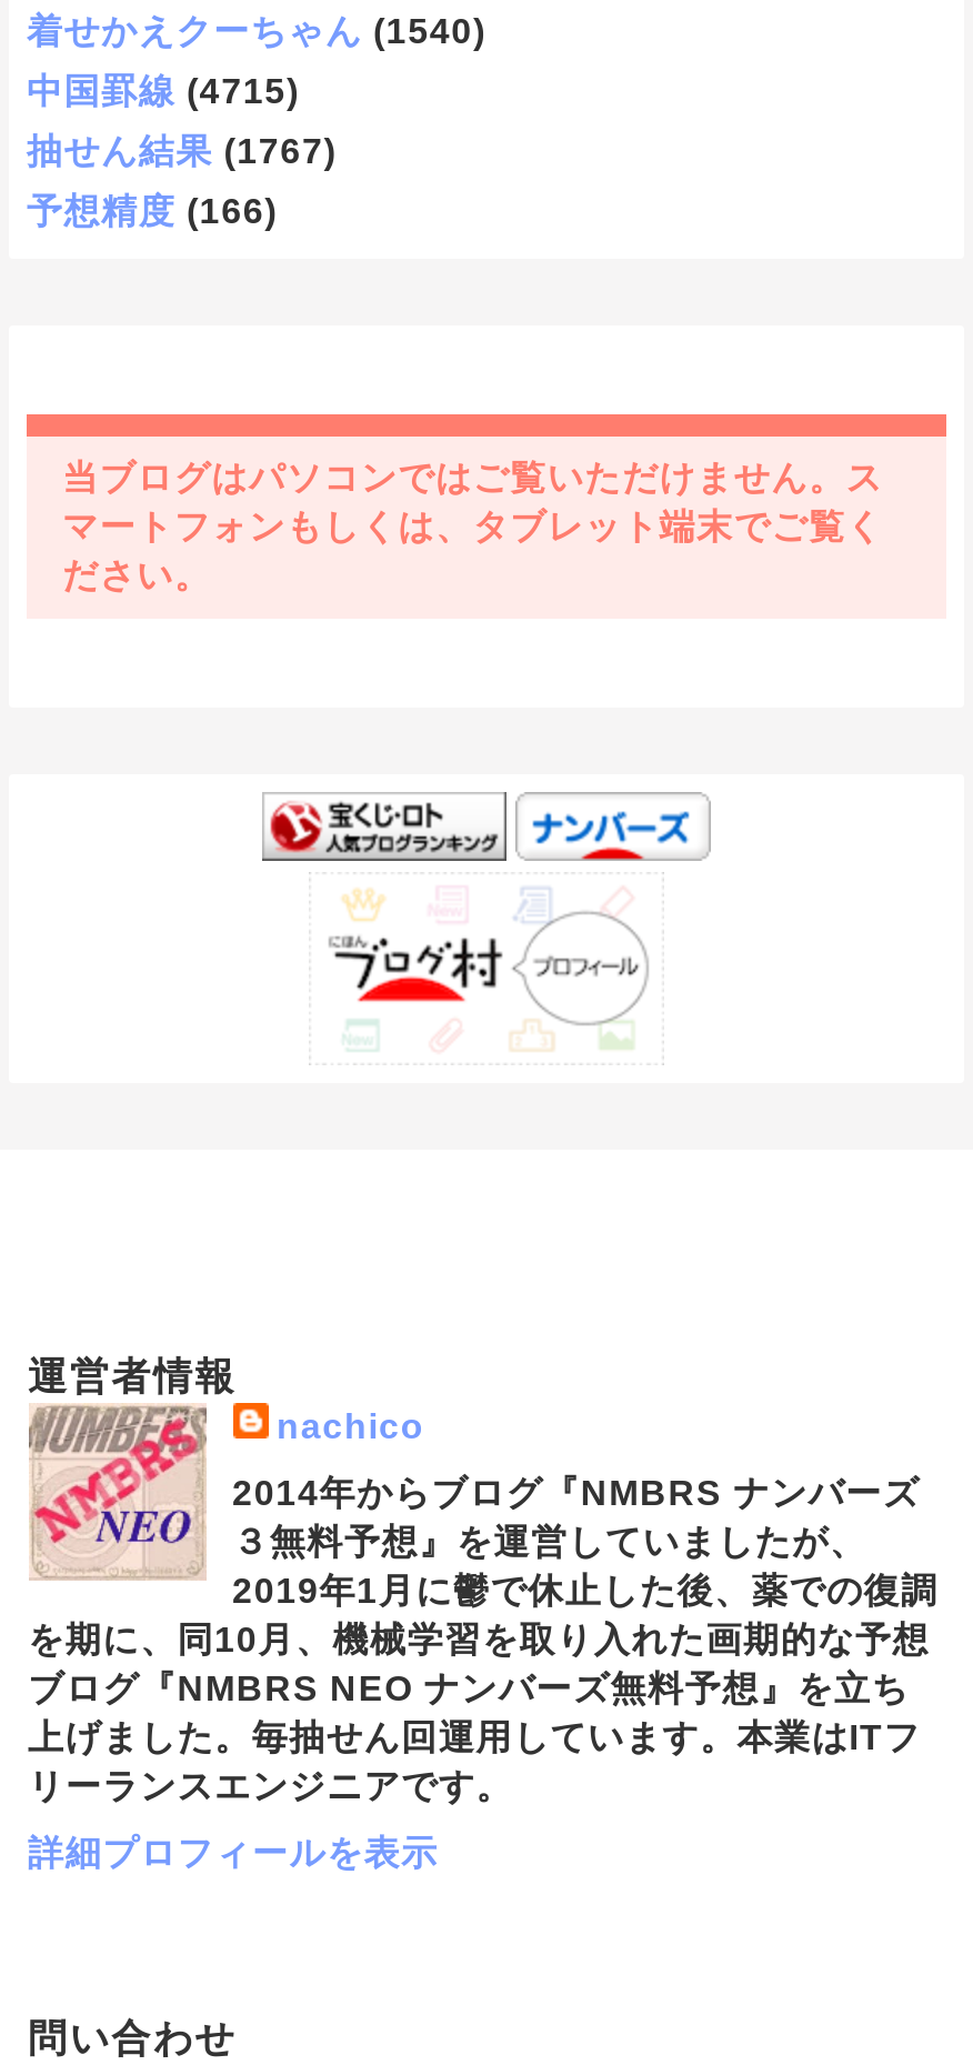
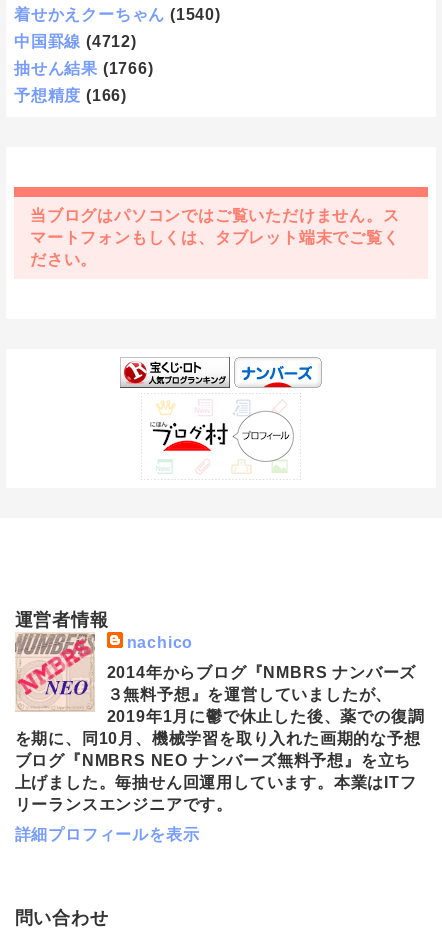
- 中国罫線 (4715)
+ 中国罫線 (4712)

- 抽せん結果 (1767)
+ 抽せん結果 (1766)
